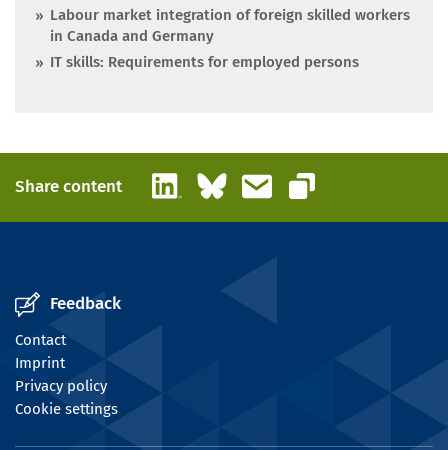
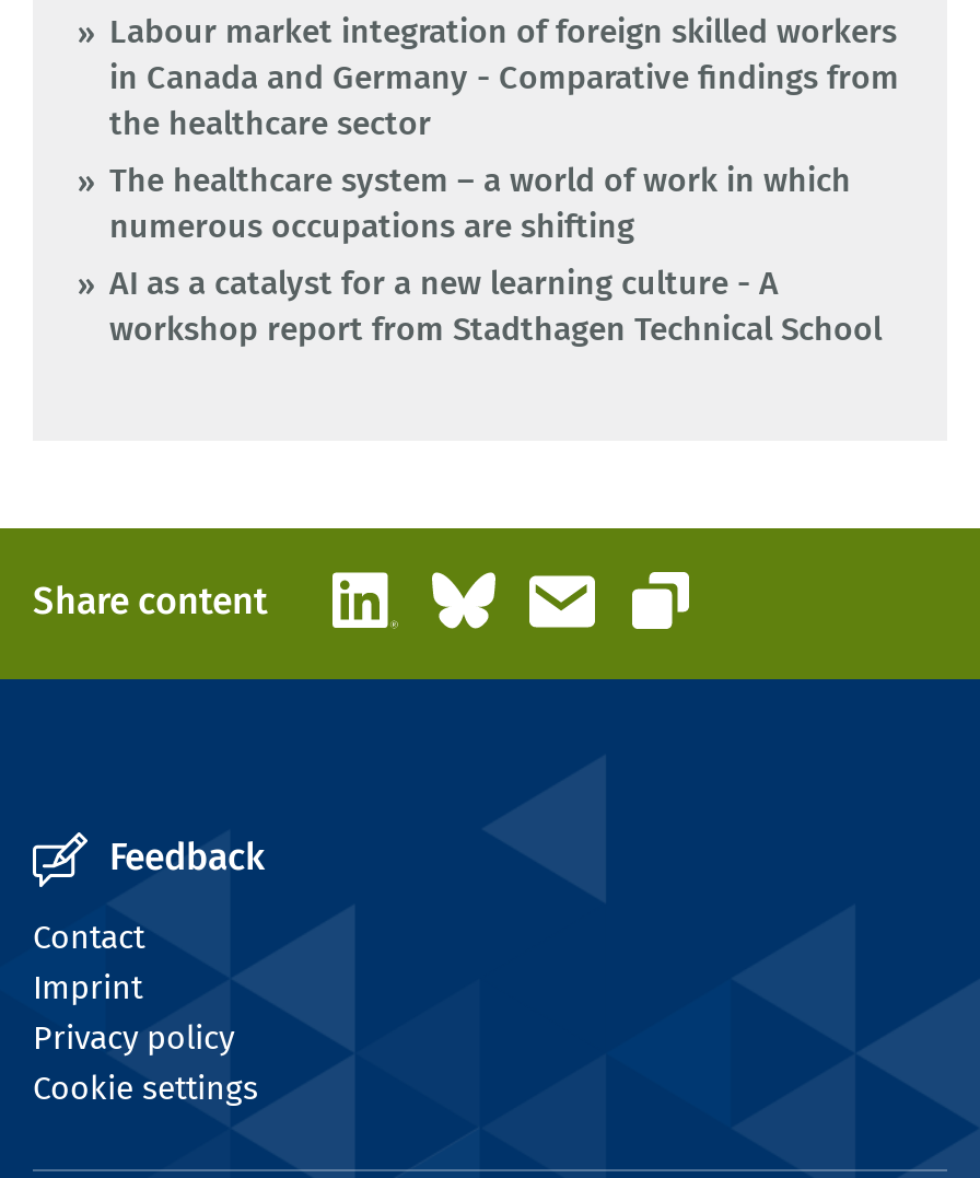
- in Canada and Germany
- IT skills: Requirements for employed persons
+ in Canada and Germany - Comparative findings from
+ the healthcare sector
+ The healthcare system – a world of work in which
+ numerous occupations are shifting
+ AI as a catalyst for a new learning culture - A
+ workshop report from Stadthagen Technical School
